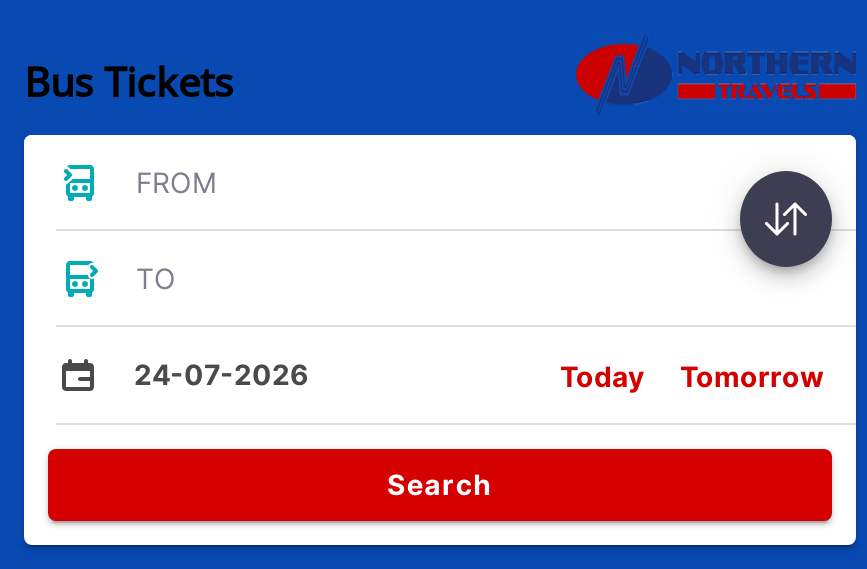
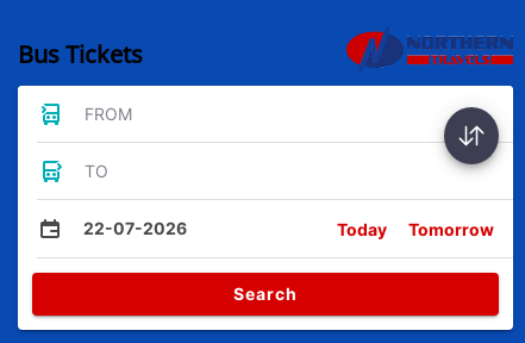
- 24-07-2026
+ 22-07-2026
